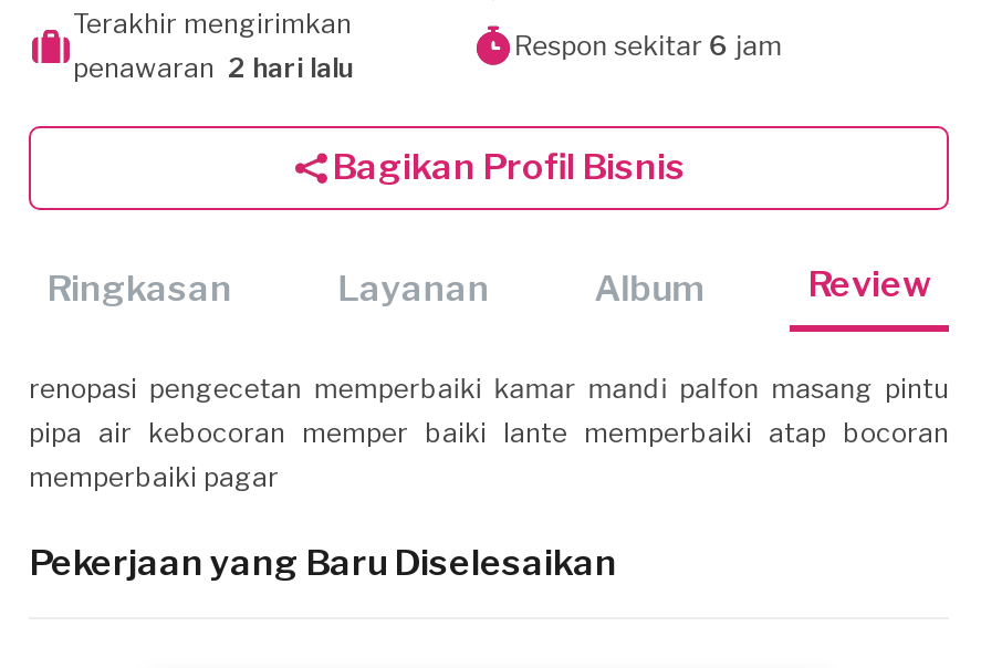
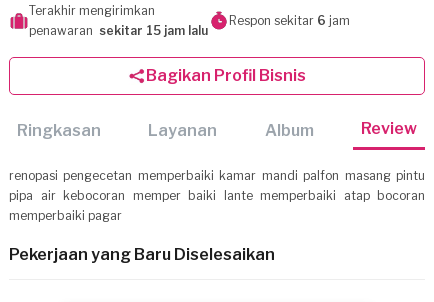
- penawaran 2 hari lalu
+ penawaran sekitar 15 jam lalu
